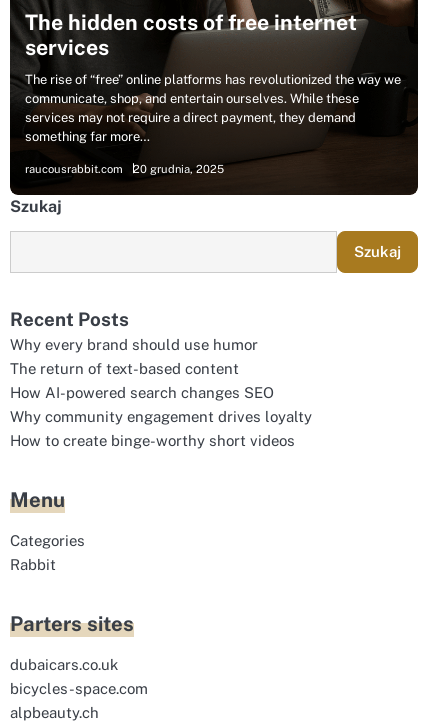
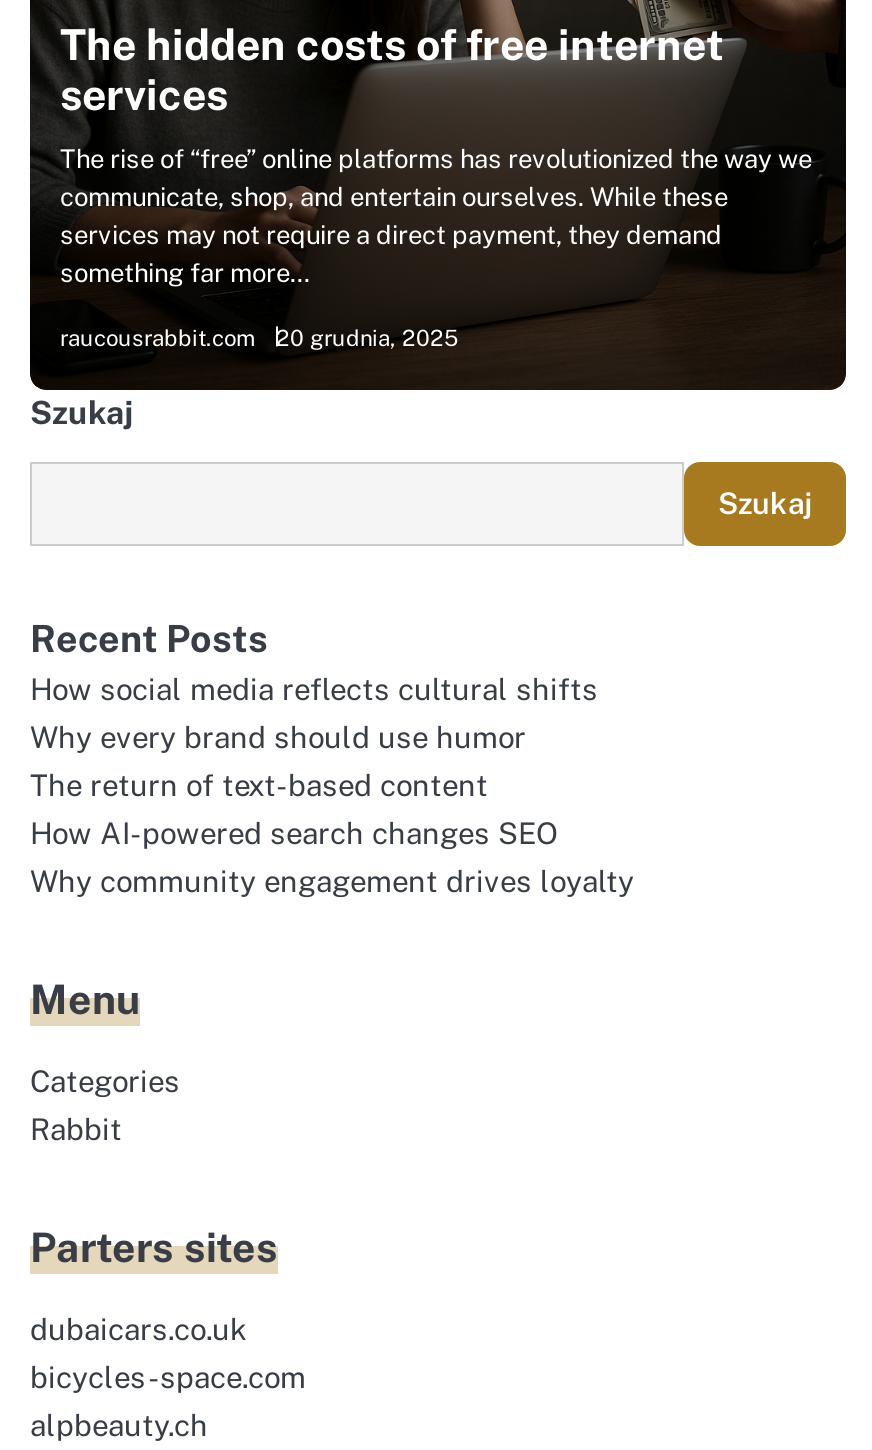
+ How social media reflects cultural shifts

moved down: Why every brand should use humor | The return of text-based content | How AI-powered search changes SEO | Why community engagement drives loyalty

- How to create binge-worthy short videos
